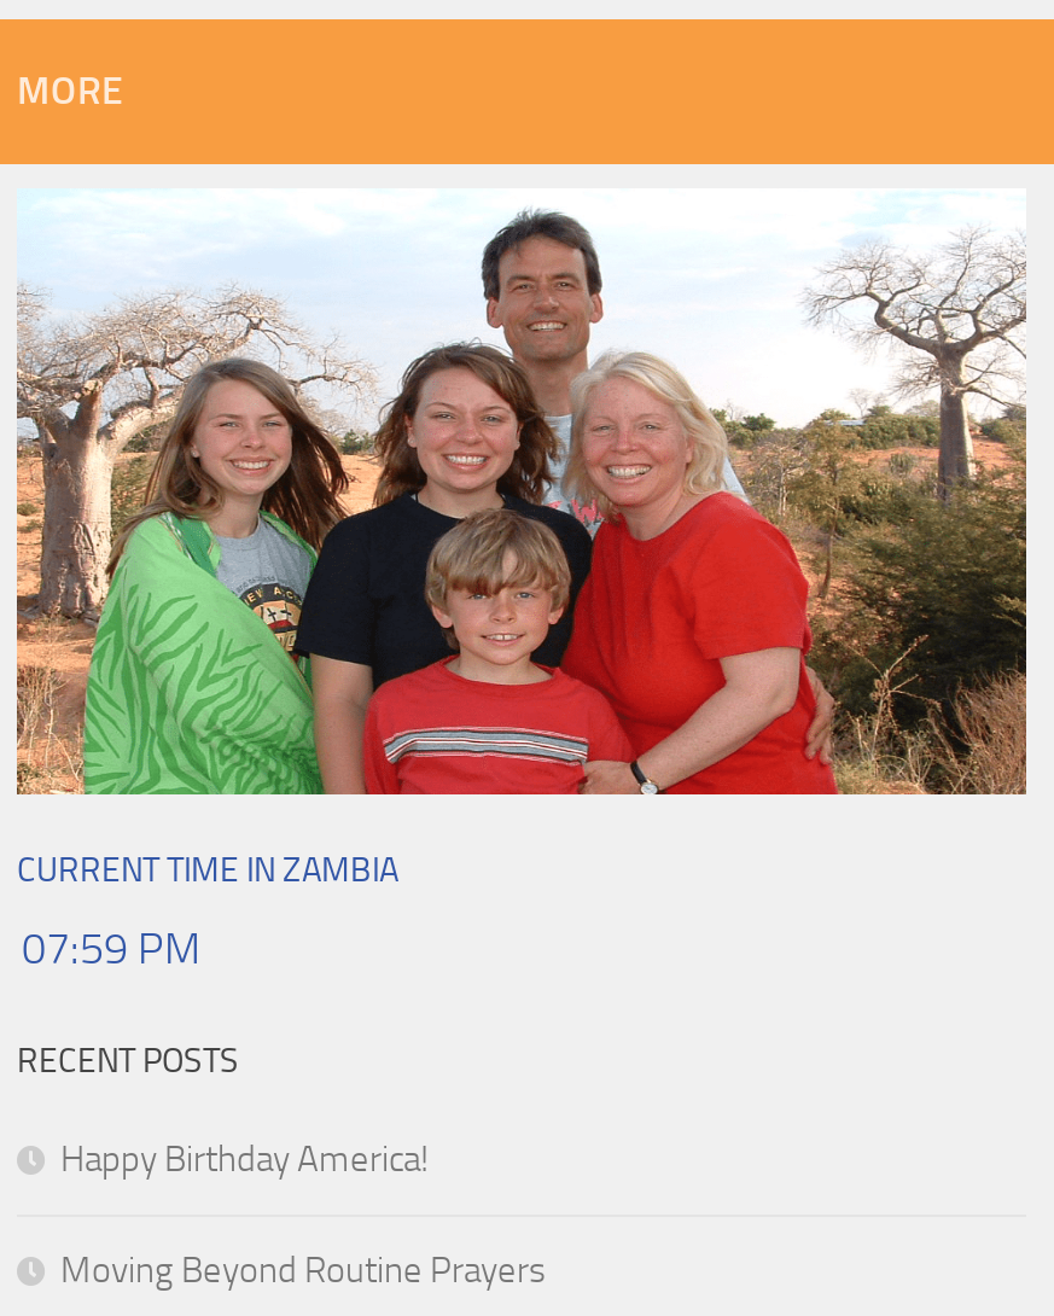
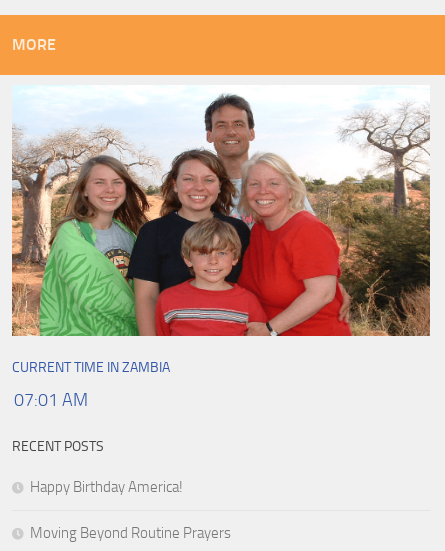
- 07:59 PM
+ 07:01 AM
